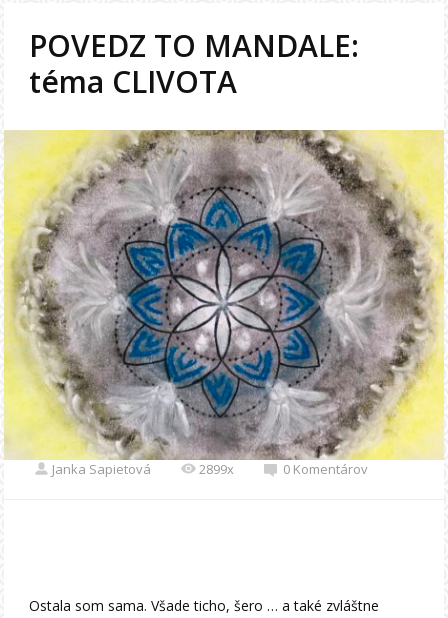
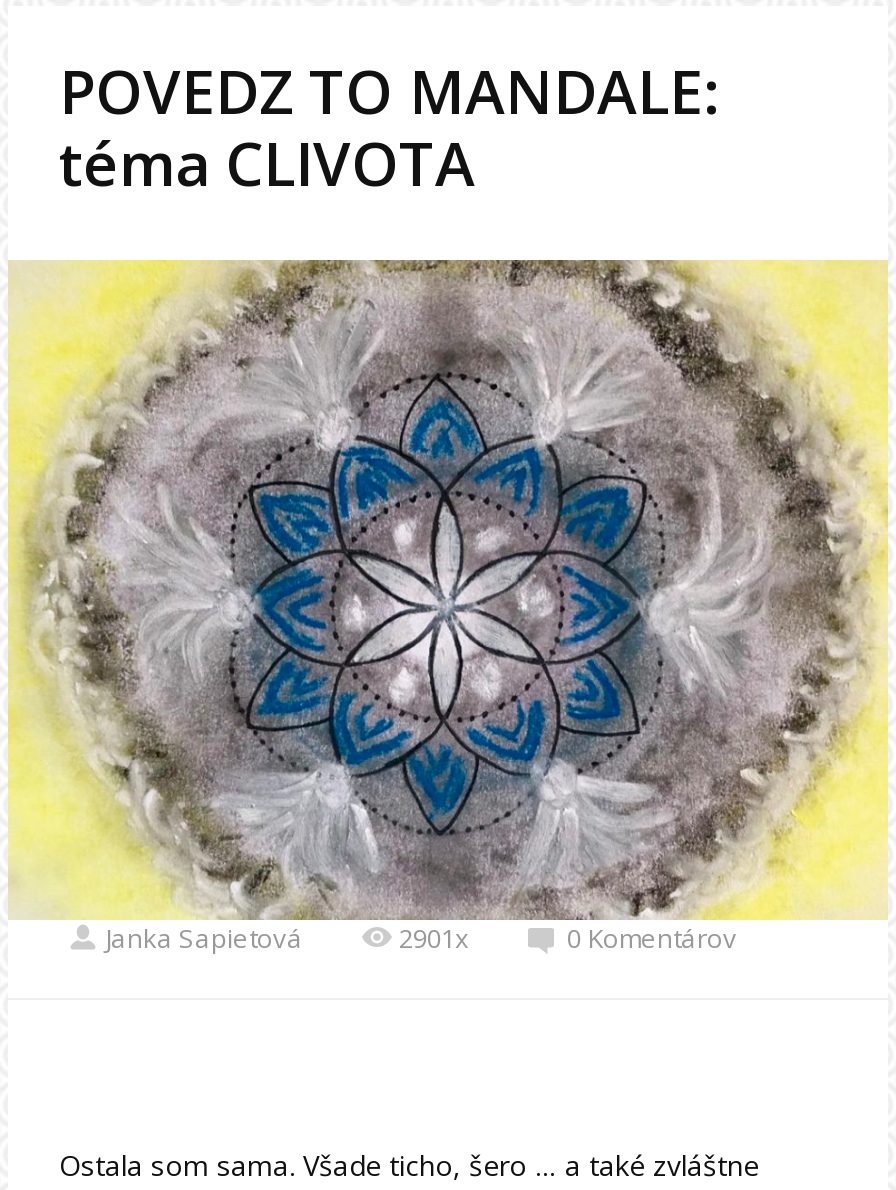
- 2899x
+ 2901x
